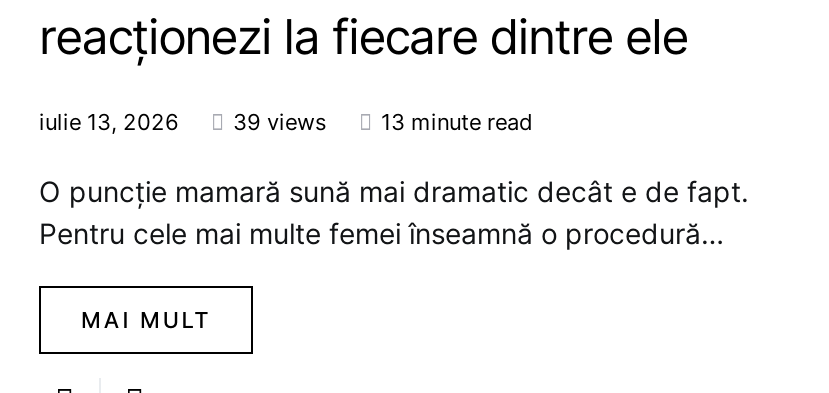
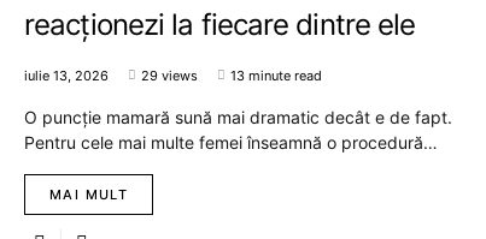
- iulie 13, 2026 39 views 13 minute read
+ iulie 13, 2026 29 views 13 minute read
